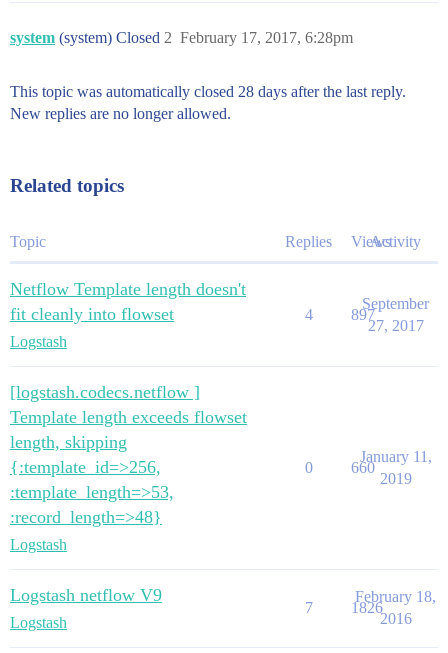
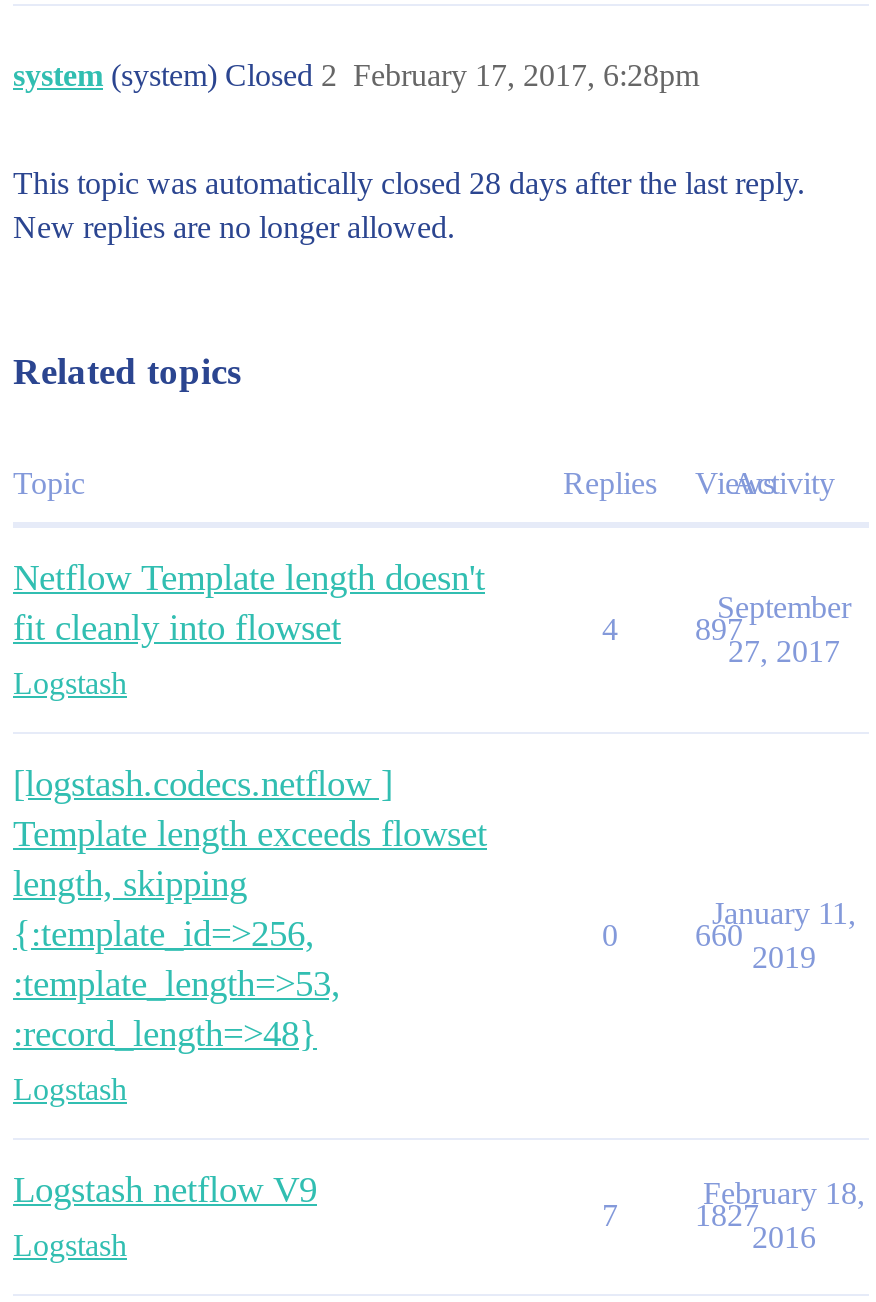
- 1826
+ 1827
